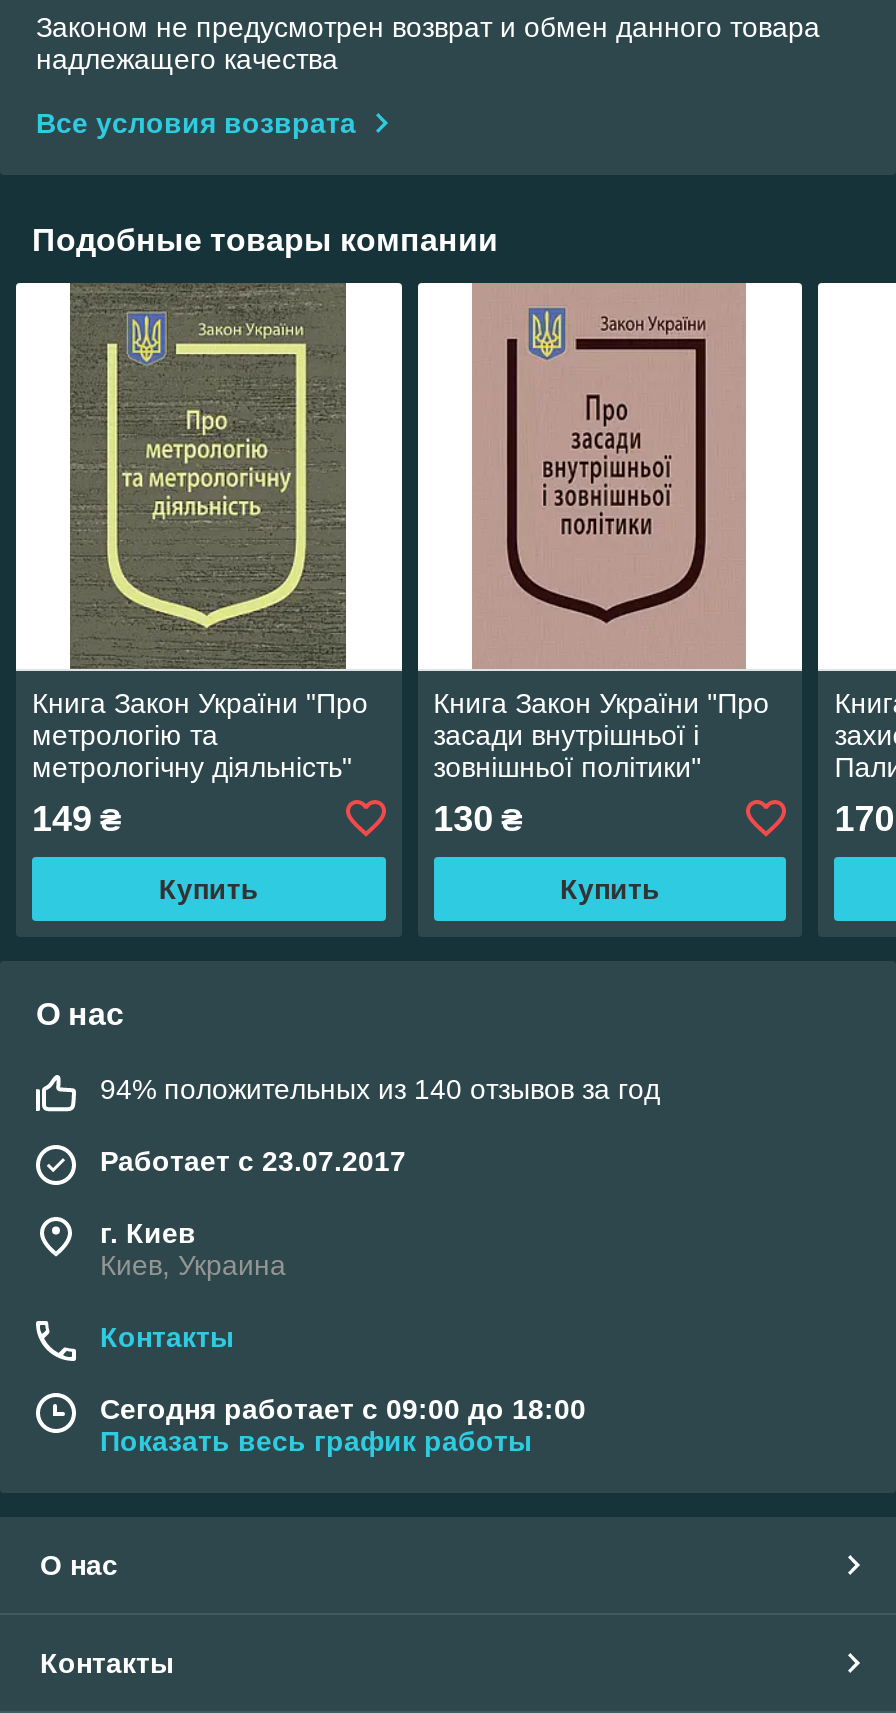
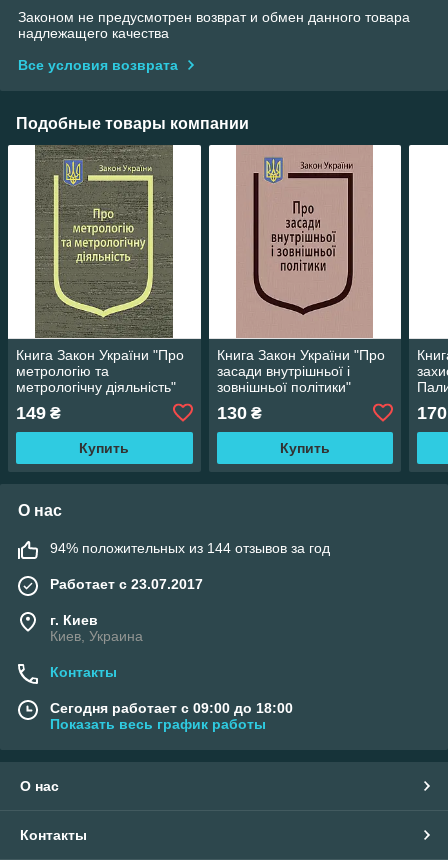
- 94% положительных из 140 отзывов за год
+ 94% положительных из 144 отзывов за год
